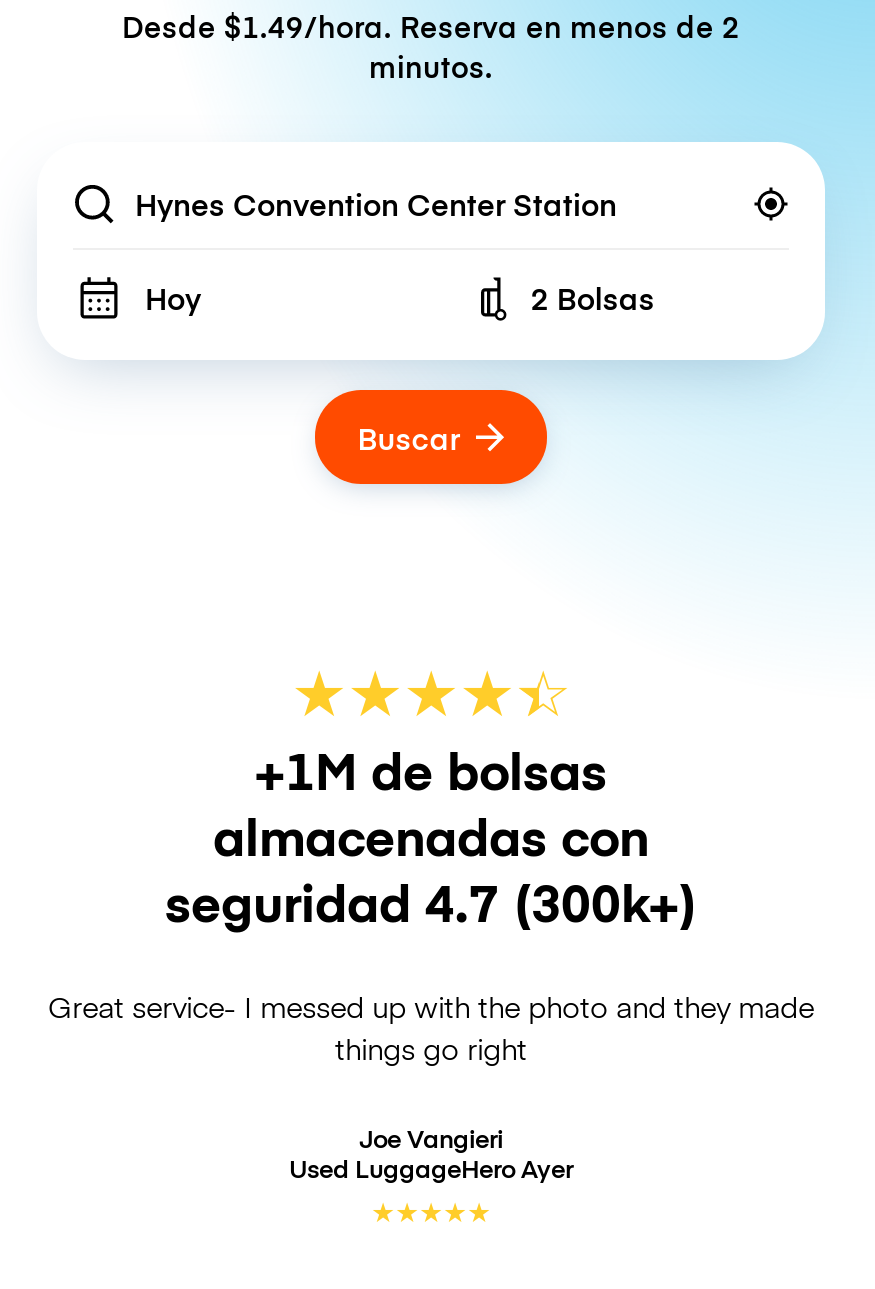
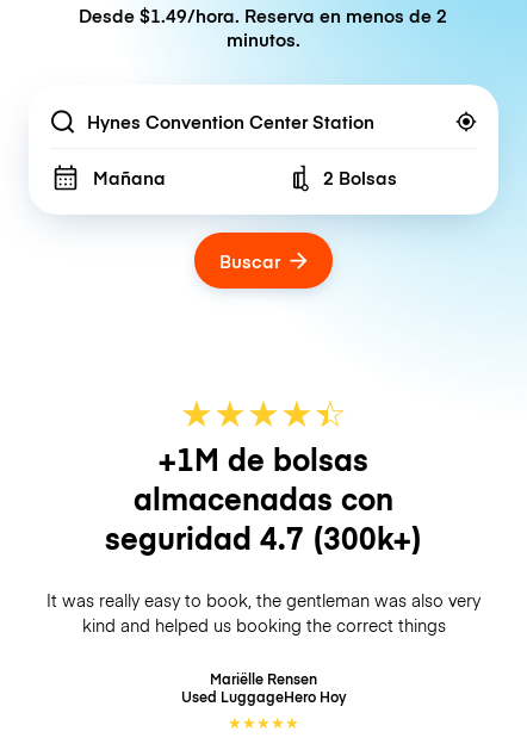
- Hoy
+ Mañana

- Great service- I messed up with the photo and they made
- things go right
+ It was really easy to book, the gentleman was also very
+ kind and helped us booking the correct things

- Joe Vangieri
- Used LuggageHero Ayer
+ Mariëlle Rensen
+ Used LuggageHero Hoy
